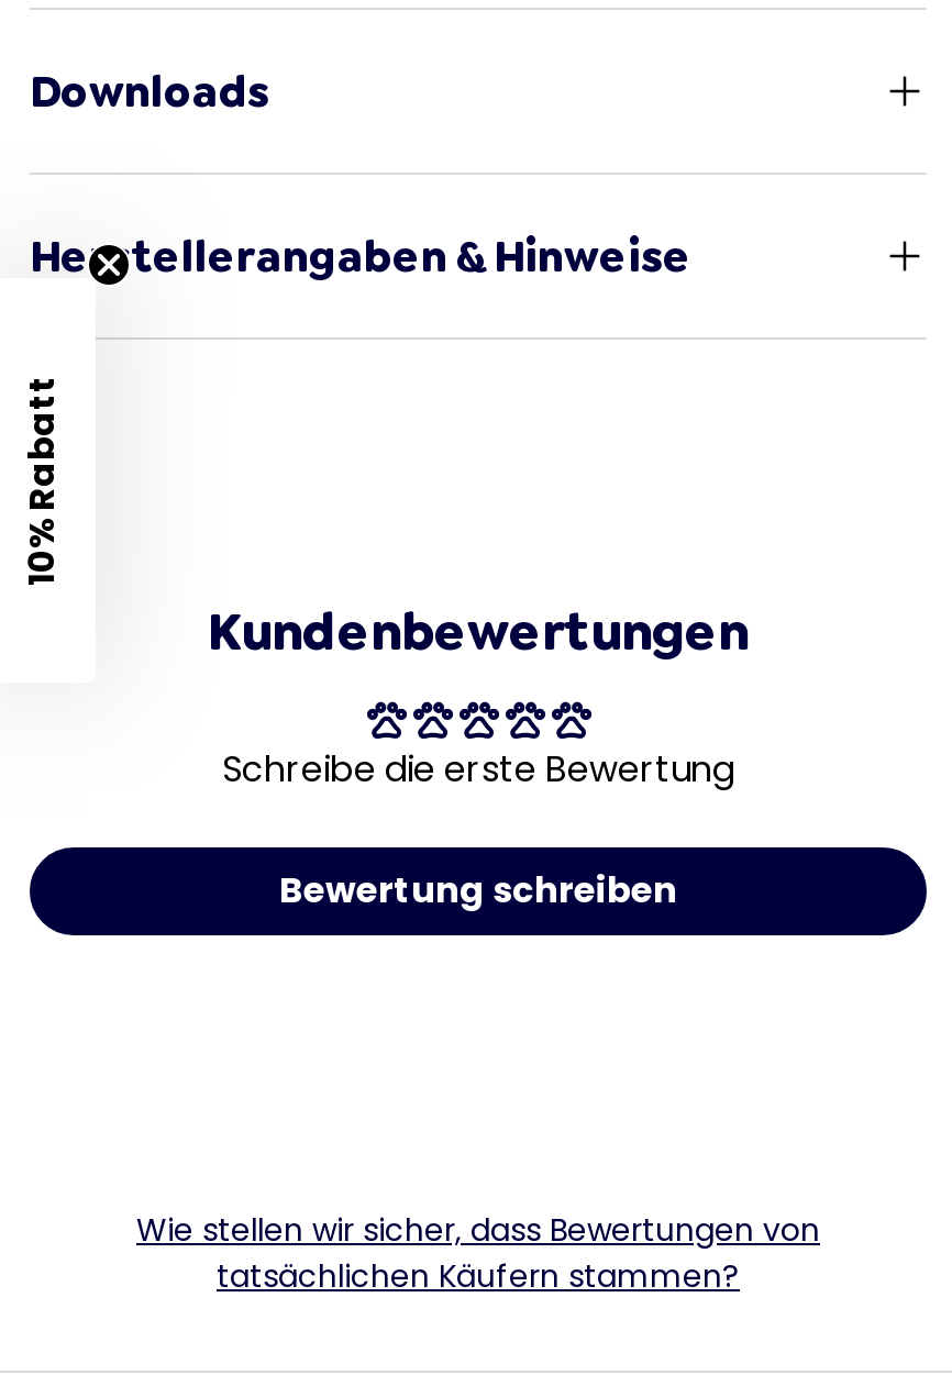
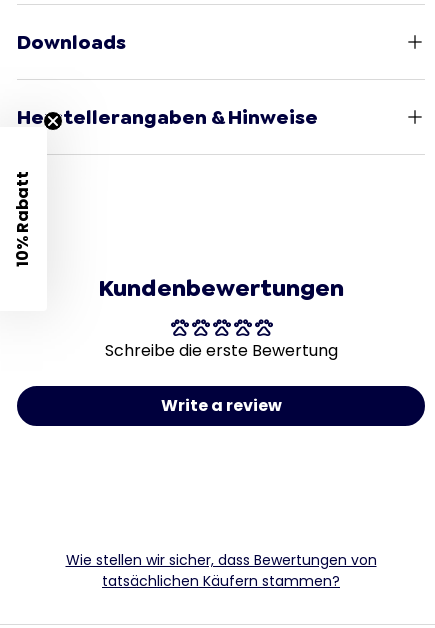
- Bewertung schreiben
+ Write a review
